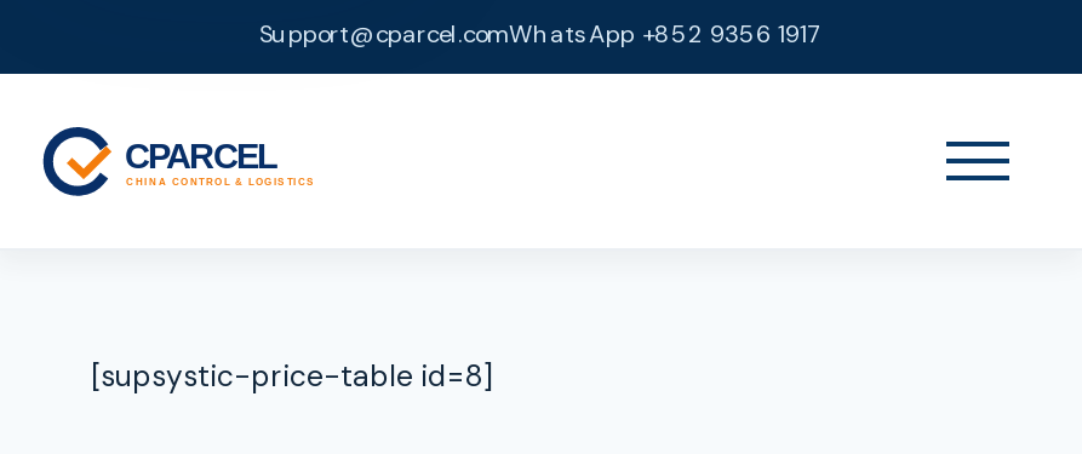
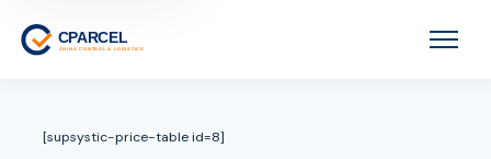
- Support@cparcel.comWhatsApp +852 9356 1917
